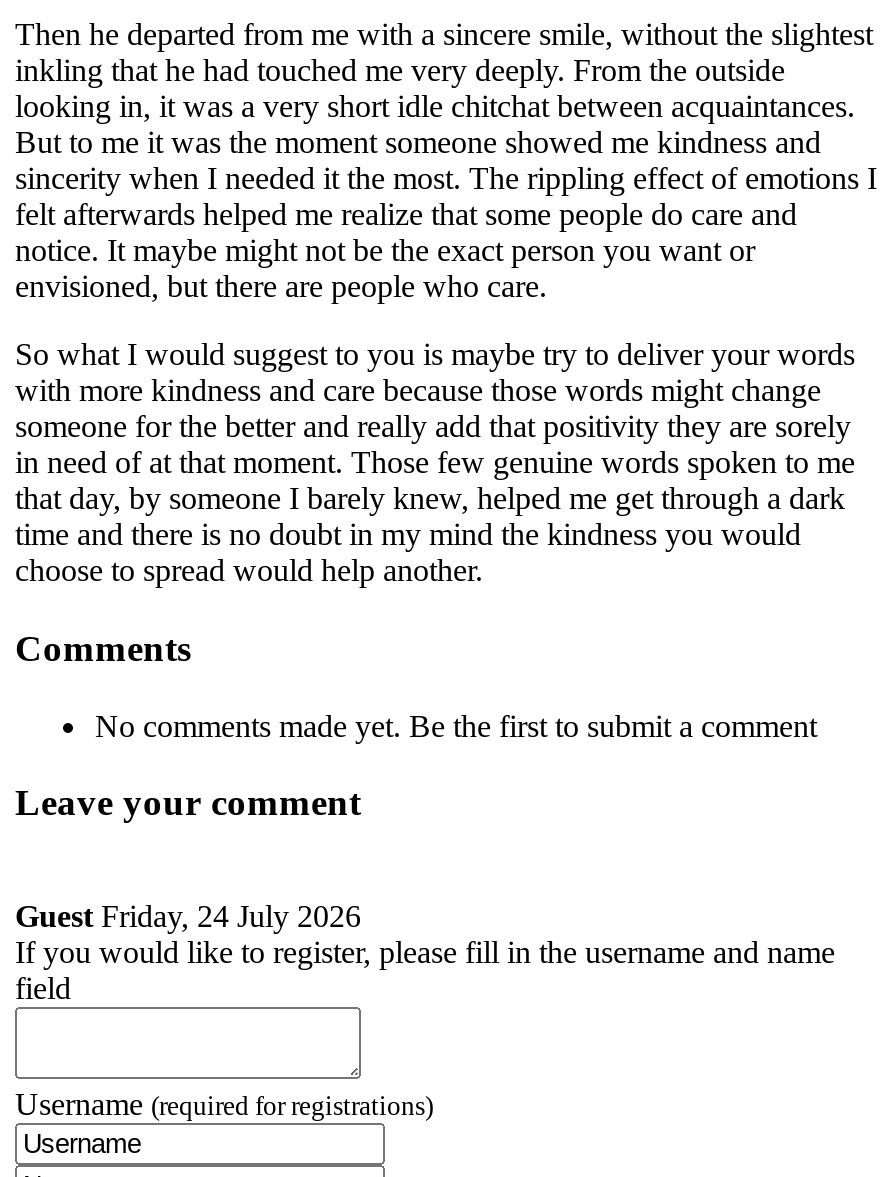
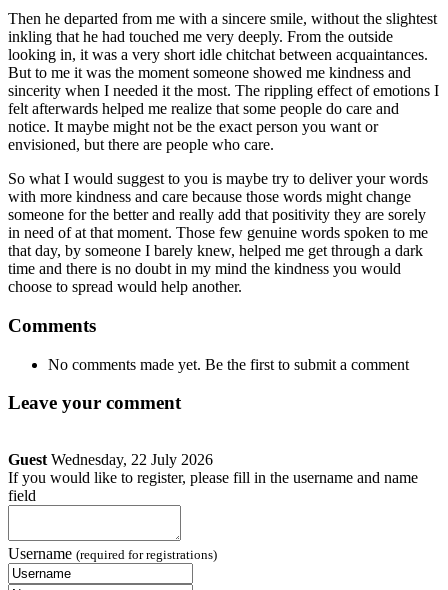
- Guest Friday, 24 July 2026
+ Guest Wednesday, 22 July 2026
